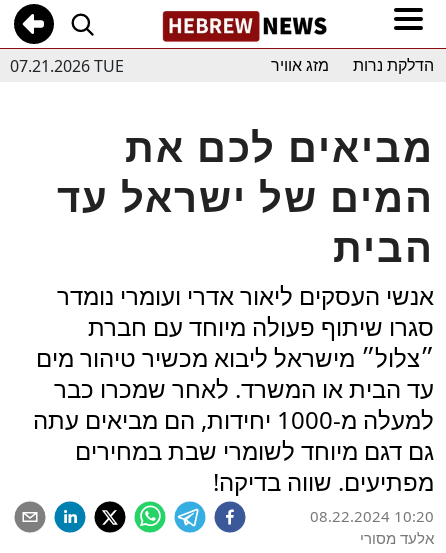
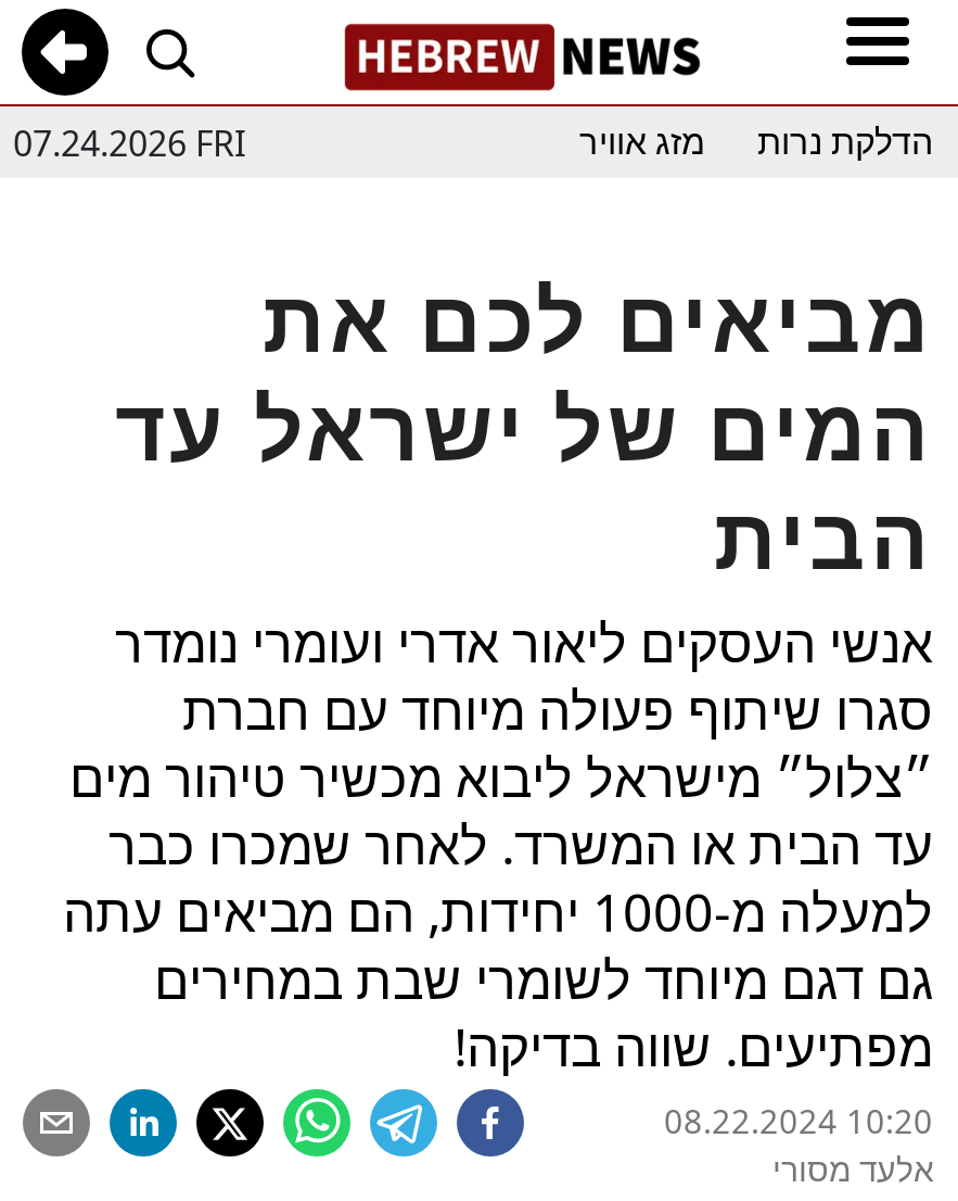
- 07.21.2026 TUE
+ 07.24.2026 FRI
